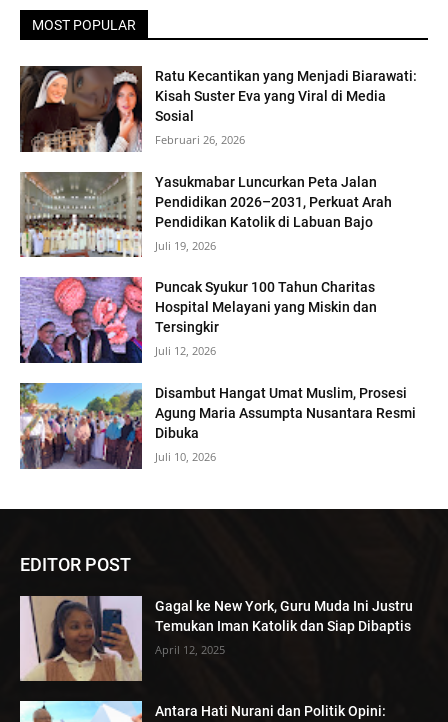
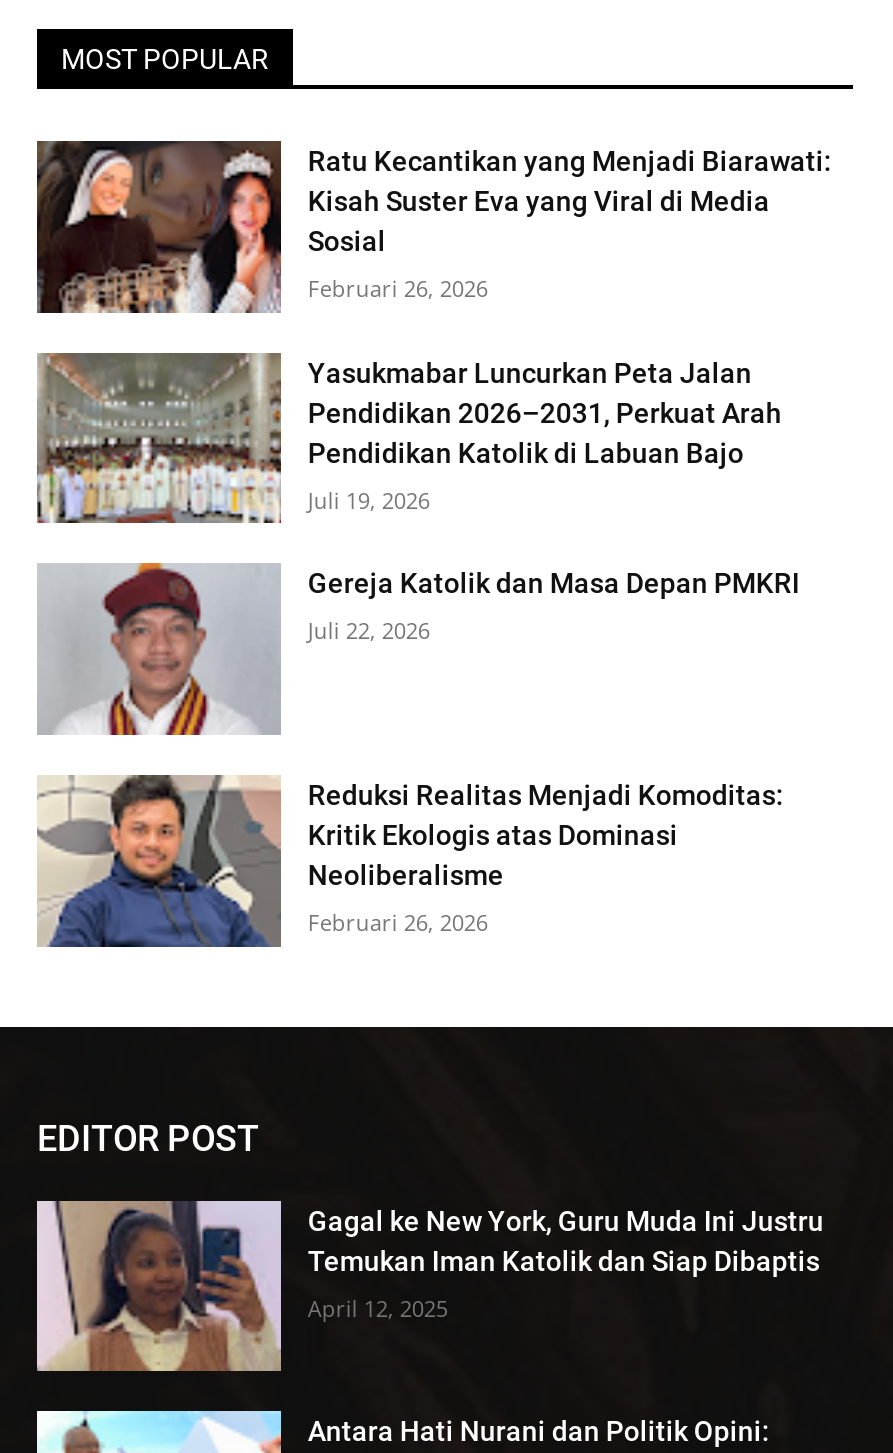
- [image]
- Puncak Syukur 100 Tahun Charitas
- Hospital Melayani yang Miskin dan
- Tersingkir
+ [image]
+ Gereja Katolik dan Masa Depan PMKRI

- Juli 12, 2026
+ Juli 22, 2026

- [image]
- Disambut Hangat Umat Muslim, Prosesi
- Agung Maria Assumpta Nusantara Resmi
- Dibuka
+ [image]
+ Reduksi Realitas Menjadi Komoditas:
+ Kritik Ekologis atas Dominasi
+ Neoliberalisme

- Juli 10, 2026
+ Februari 26, 2026
